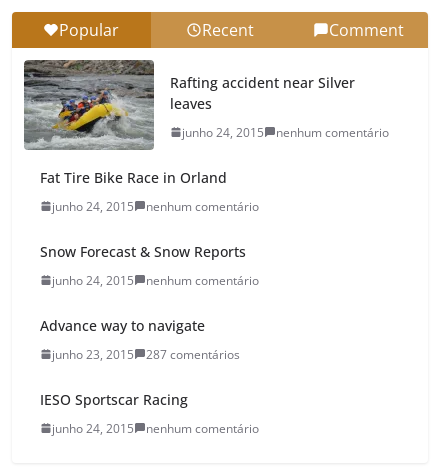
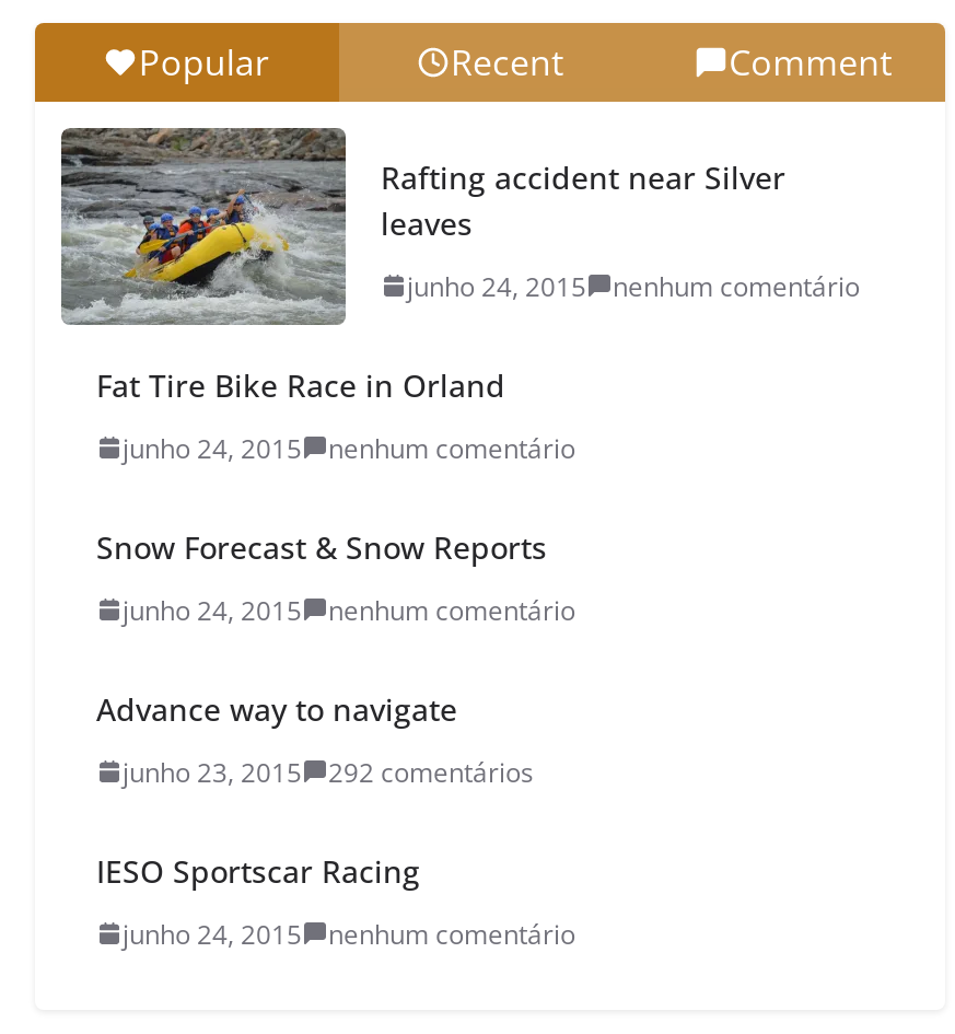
- junho 23, 2015 287 comentários
+ junho 23, 2015 292 comentários
